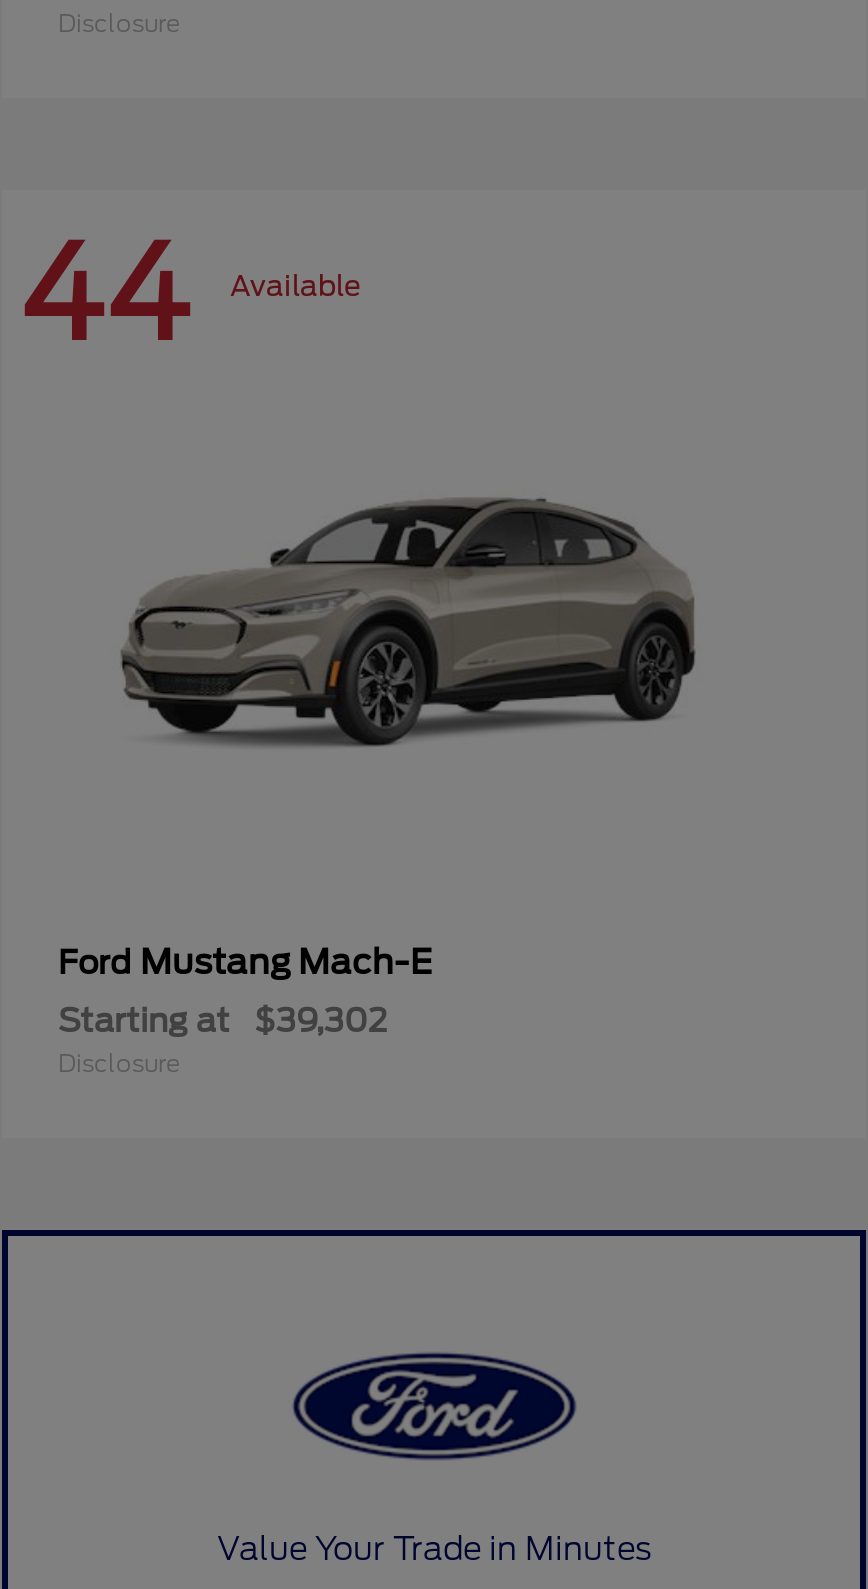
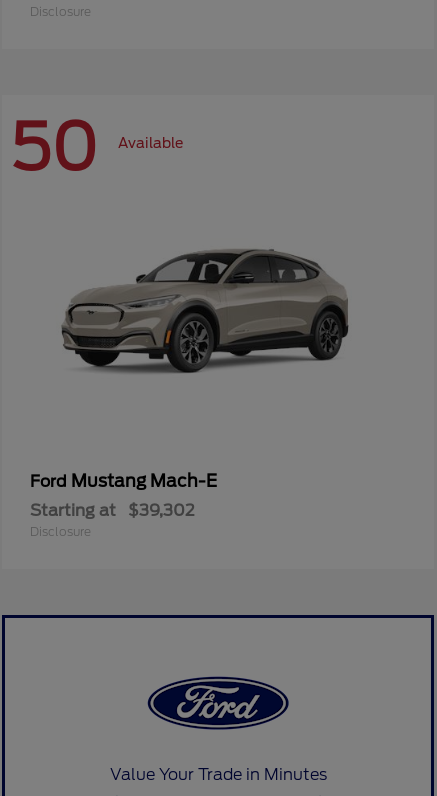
- 44 Available
+ 50 Available
